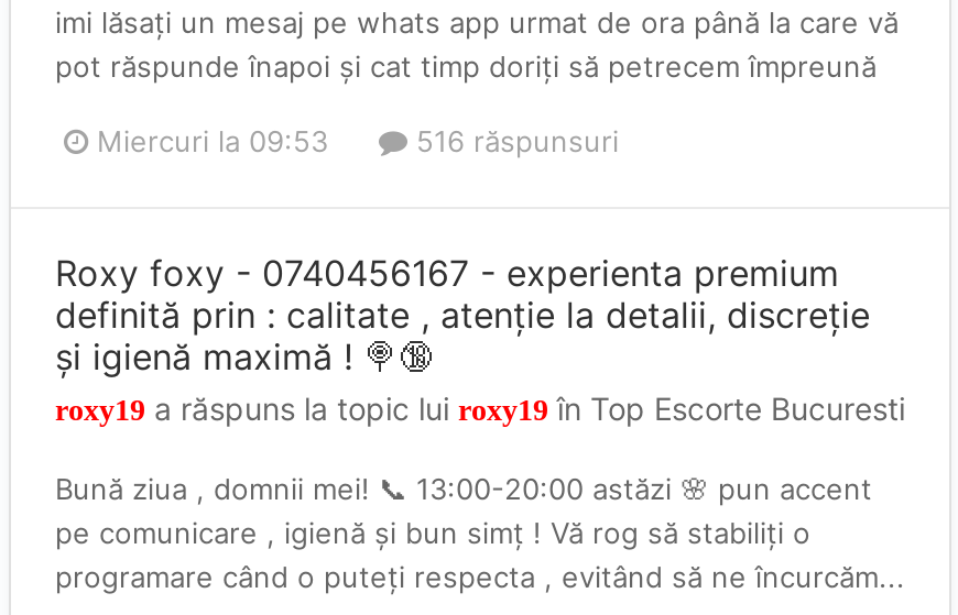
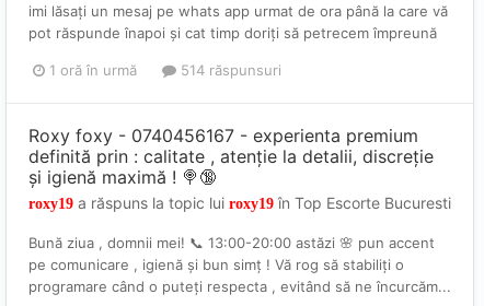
- Miercuri la 09:53
- 516 răspunsuri
+ 1 oră în urmă
+ 514 răspunsuri
